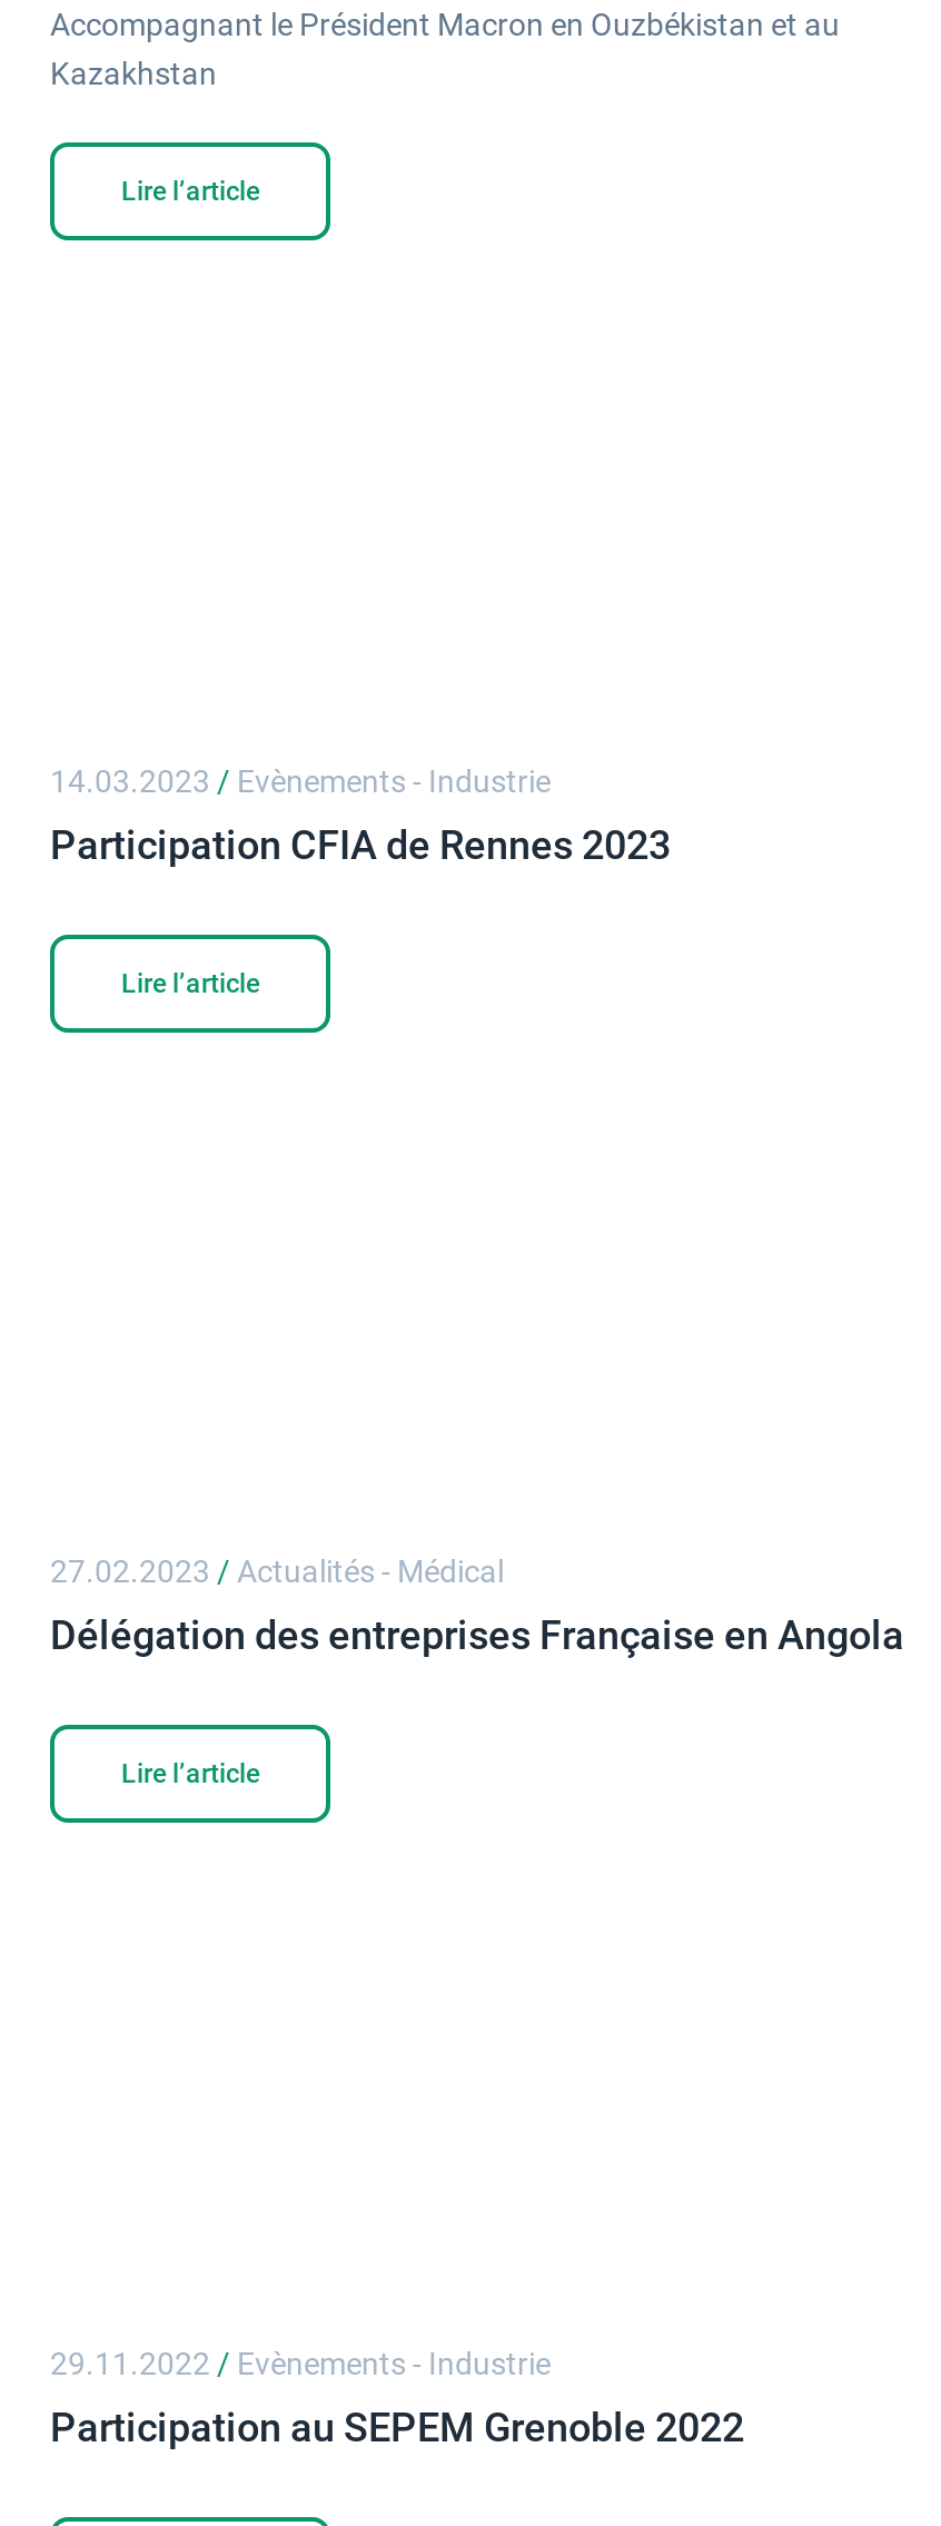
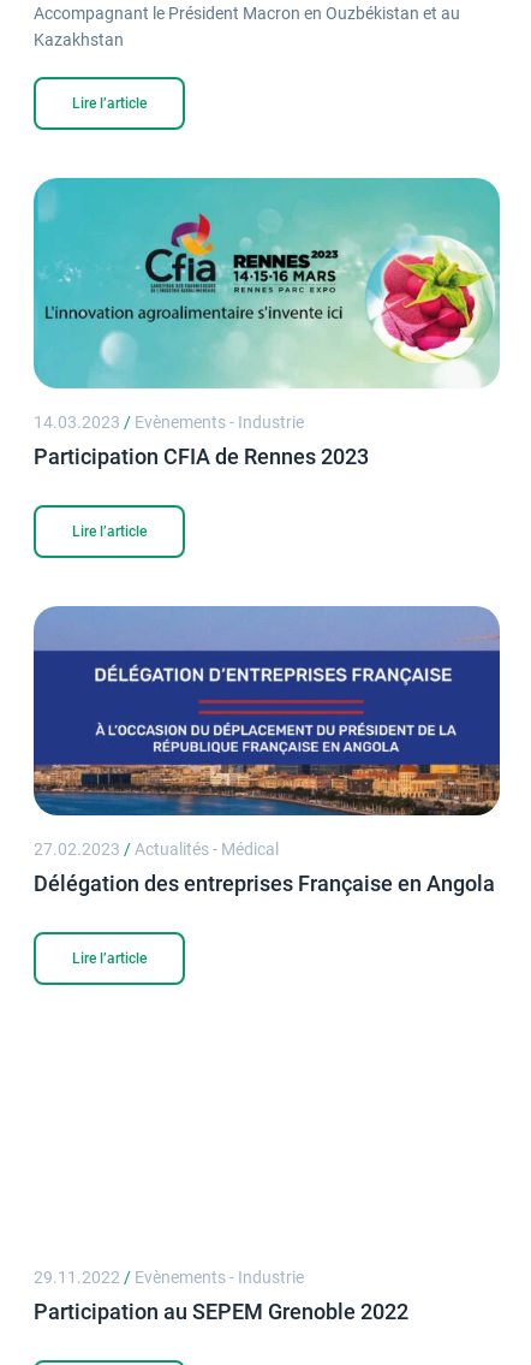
+ [image]

+ [image]
